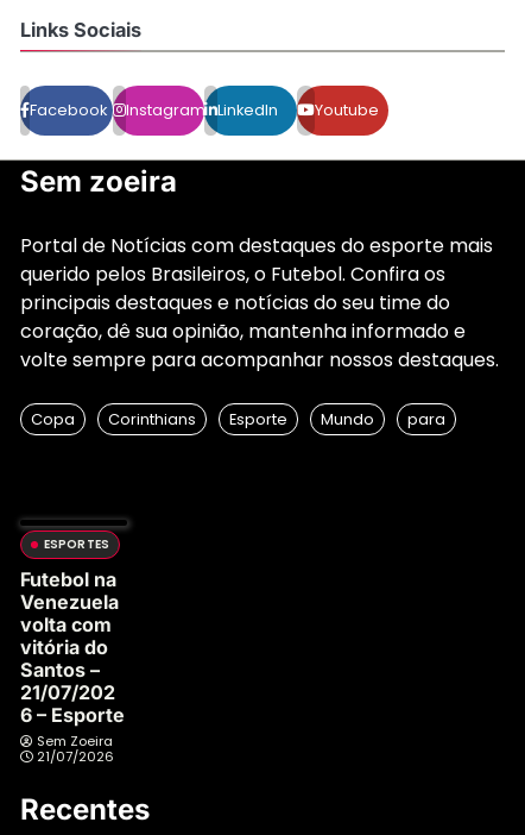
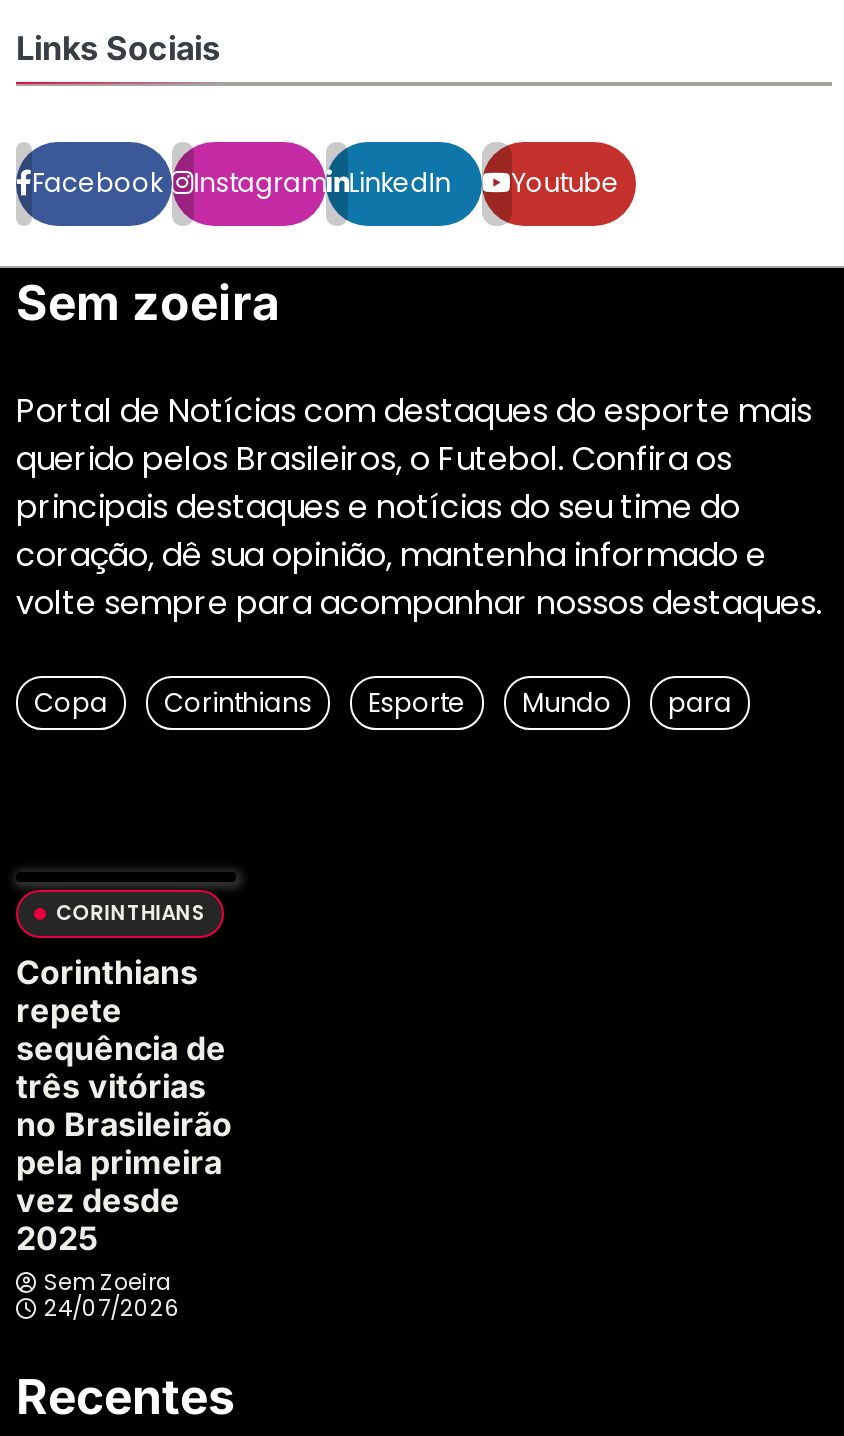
- ESPORTES
+ CORINTHIANS

- Futebol na
- Venezuela
- volta com
- vitória do
- Santos –
- 21/07/202
- 6 – Esporte
+ Corinthians
+ repete
+ sequência de
+ três vitórias
+ no Brasileirão
+ pela primeira
+ vez desde
+ 2025

- 21/07/2026
+ 24/07/2026
